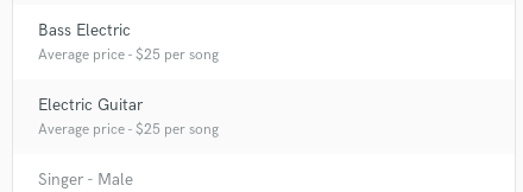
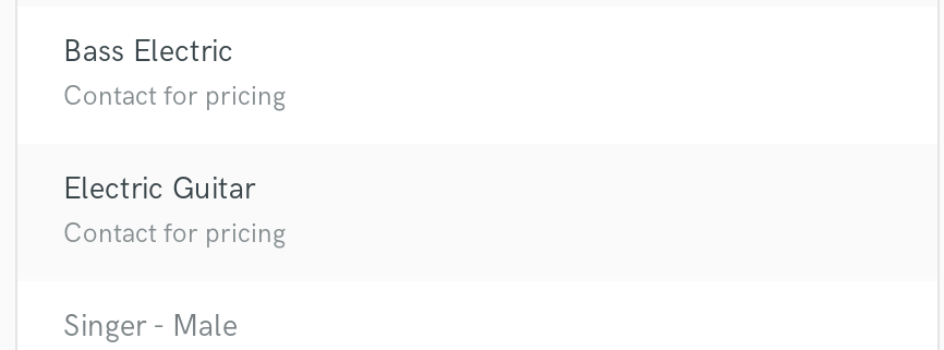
- Average price - $25 per song
+ Contact for pricing

- Average price - $25 per song
+ Contact for pricing
